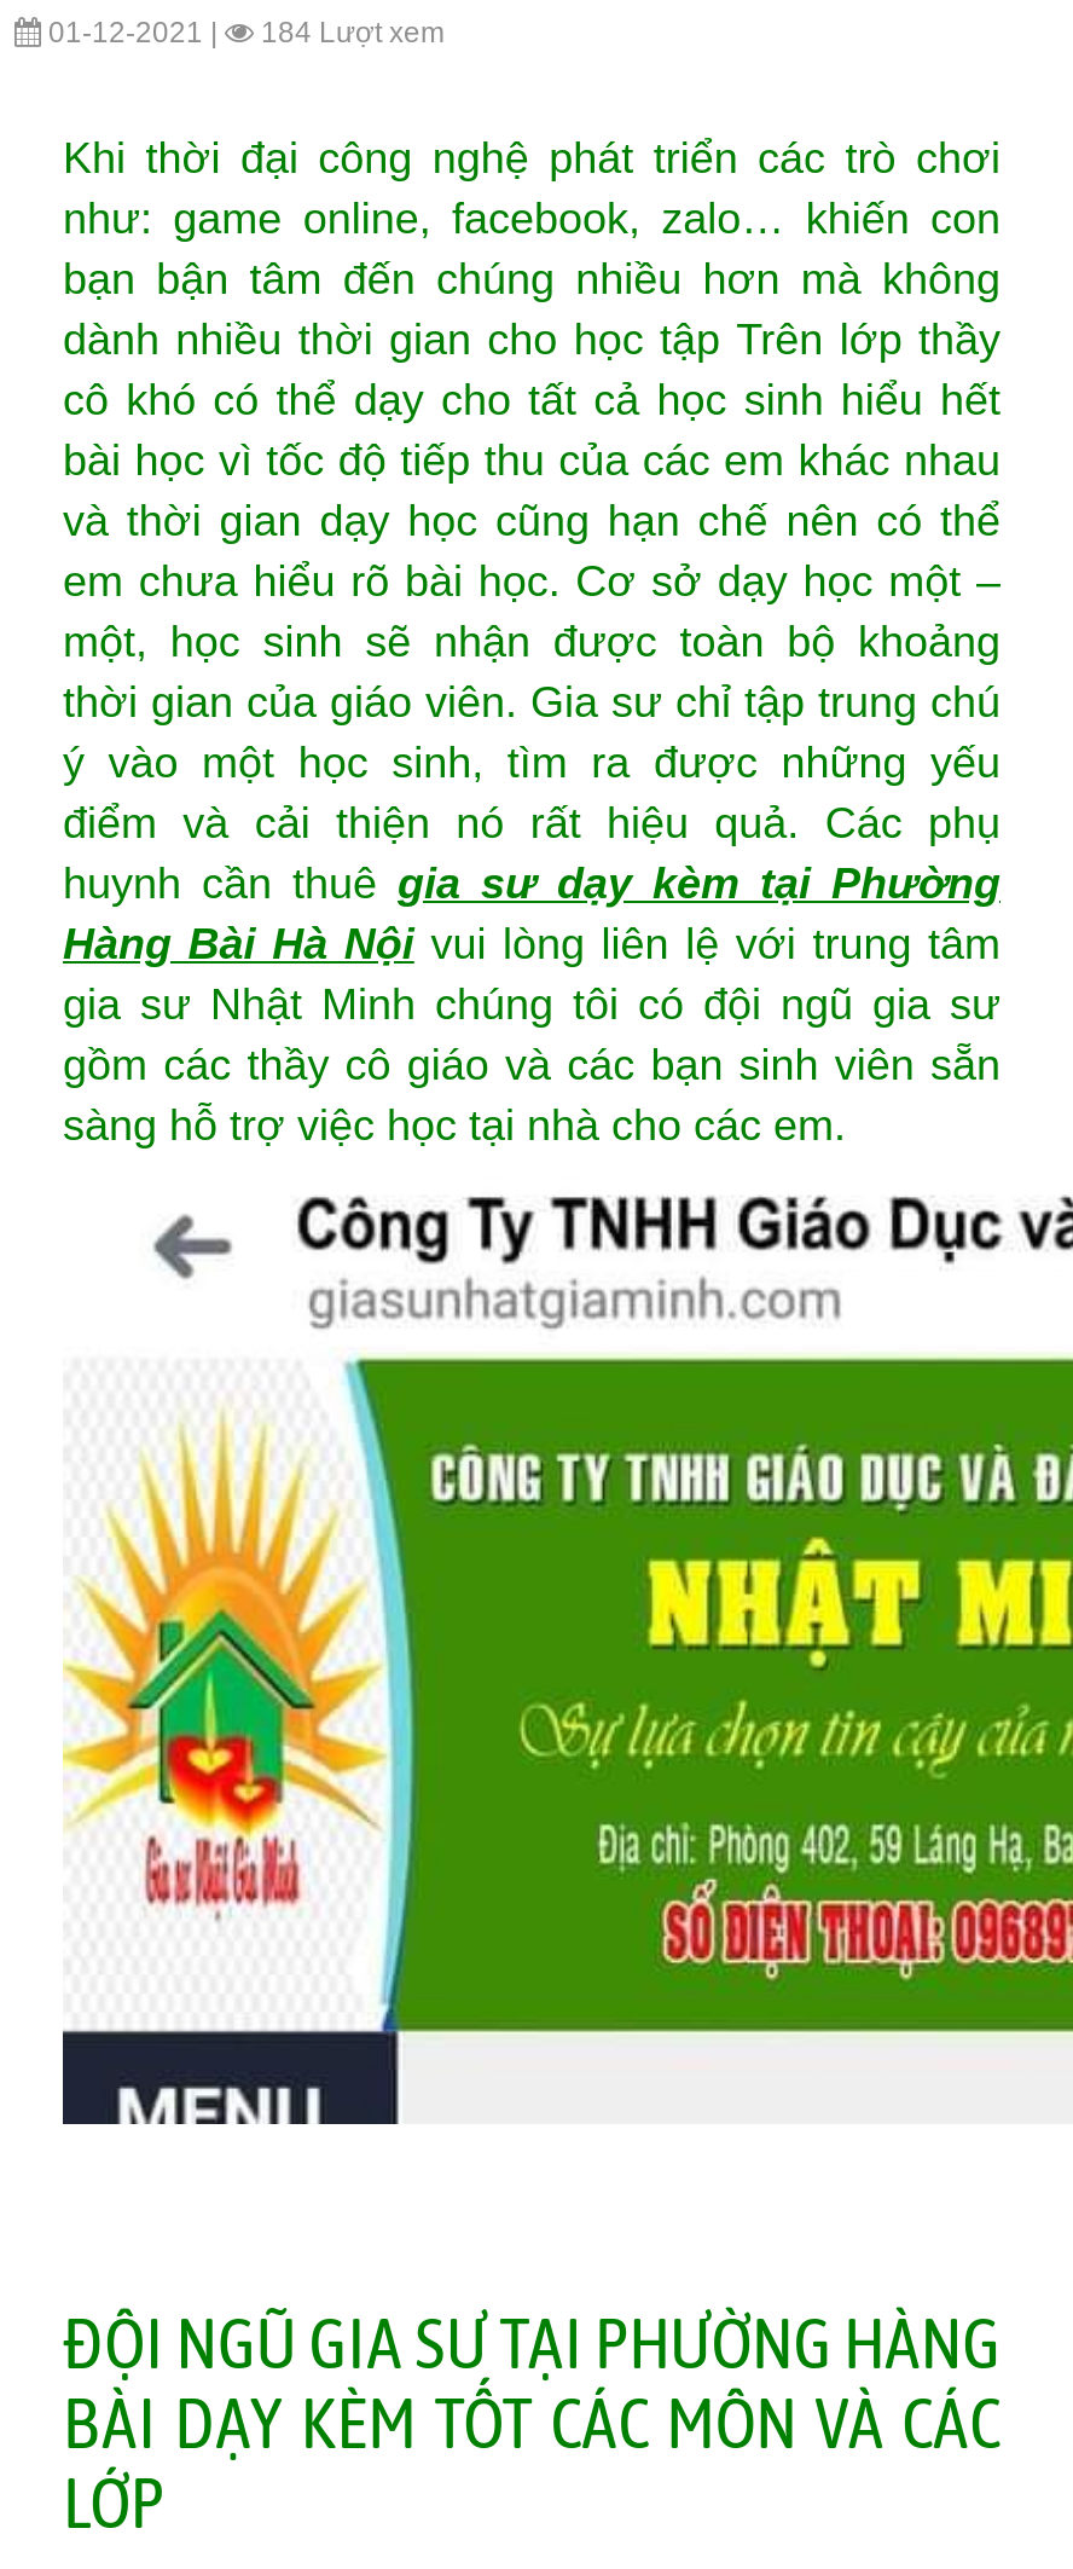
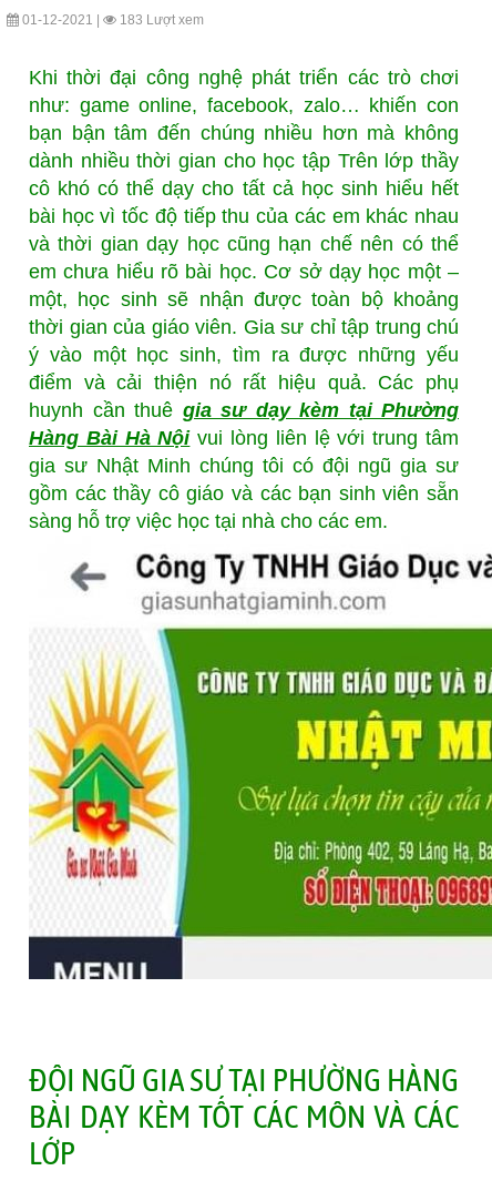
- 184 Lượt xem
+ 183 Lượt xem
